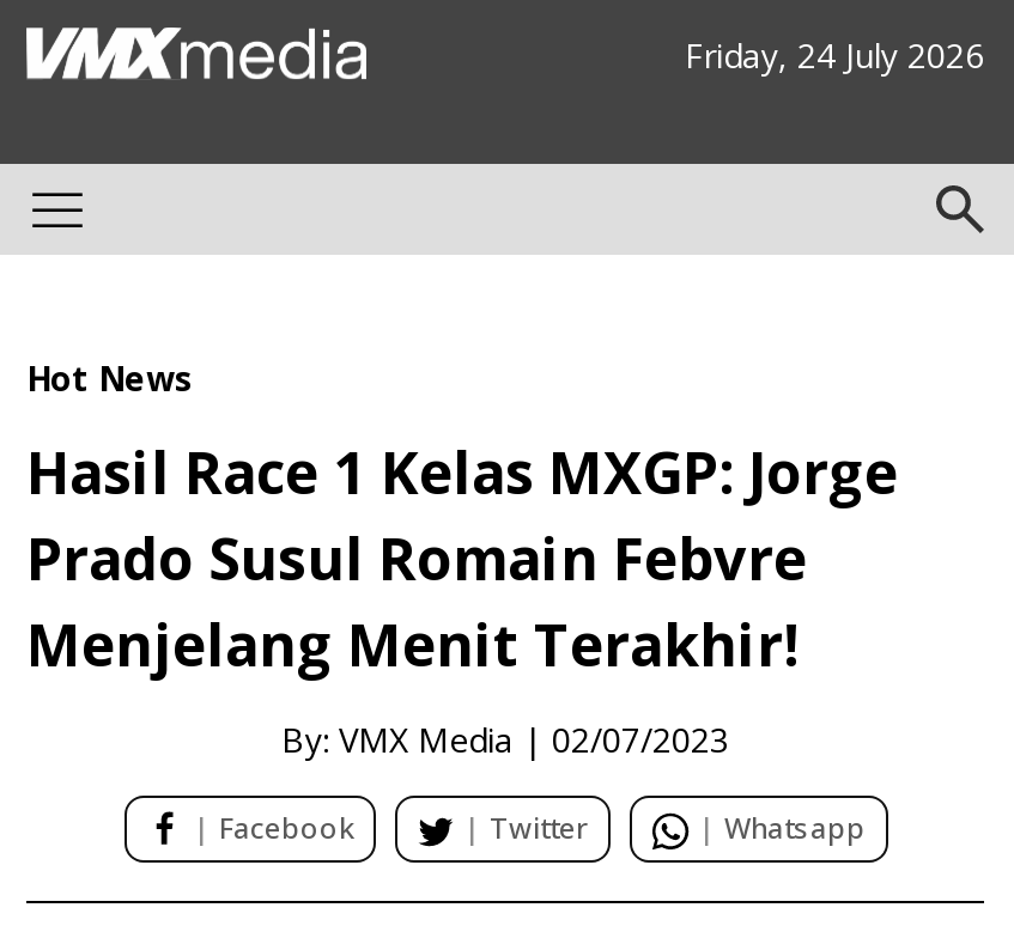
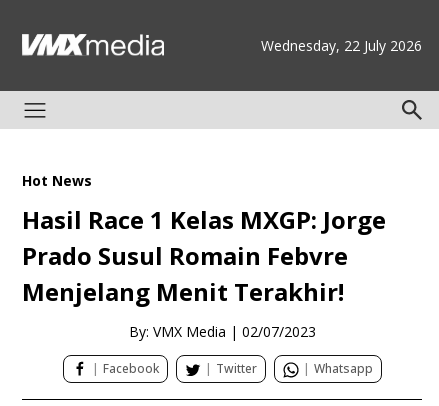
- Friday, 24 July 2026
+ Wednesday, 22 July 2026
